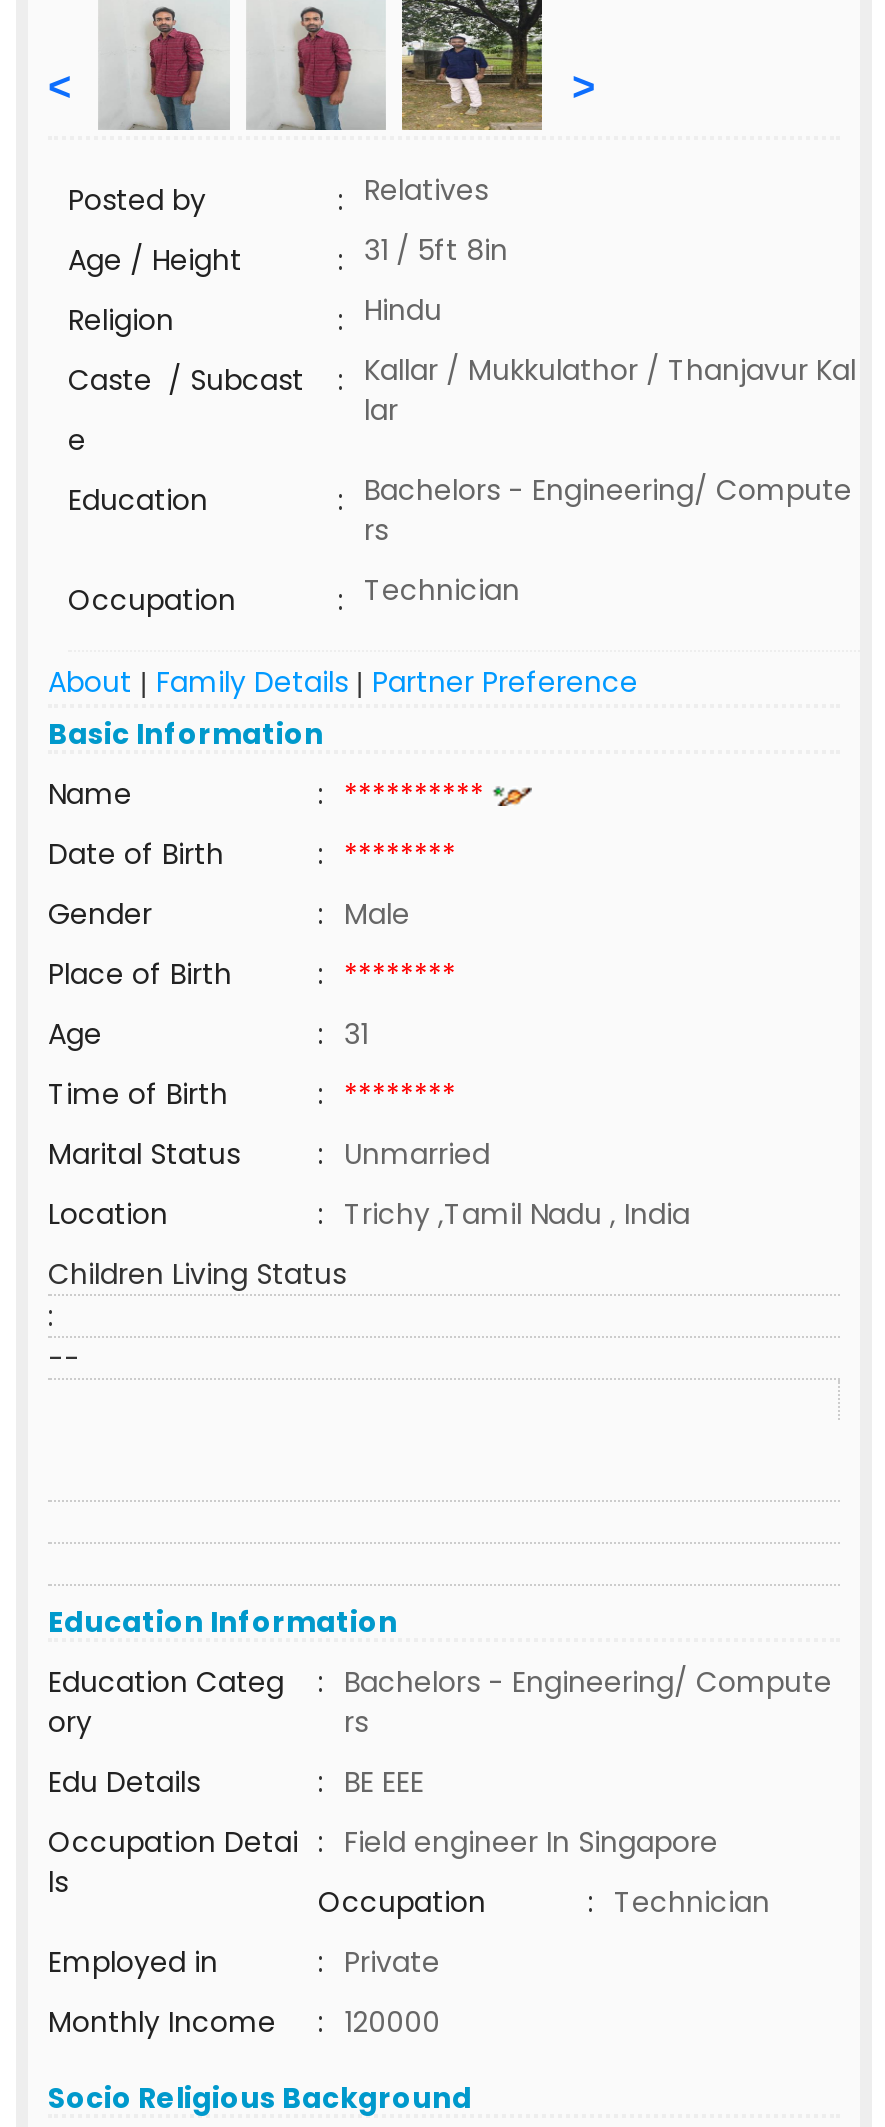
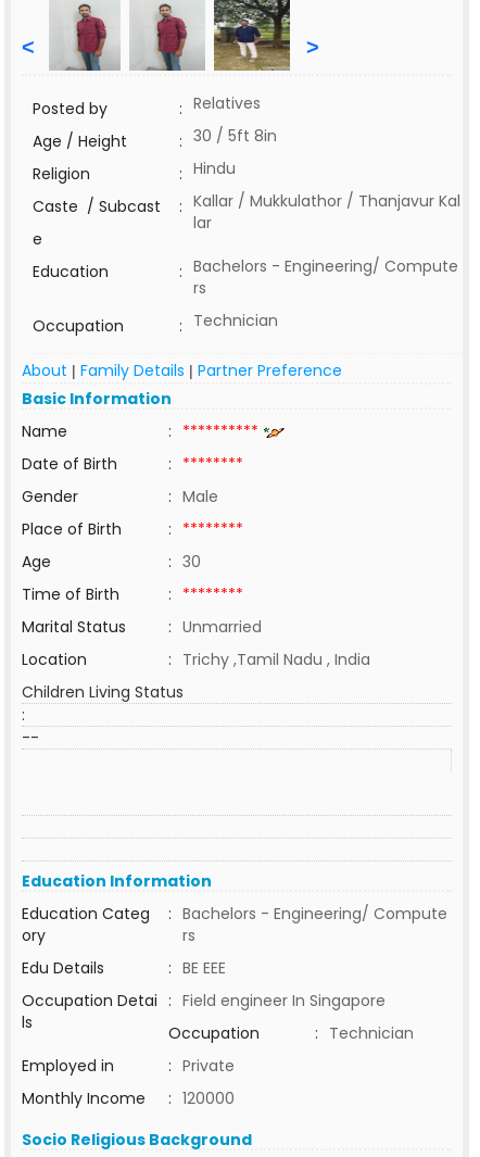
- : 31 / 5ft 8in
+ : 30 / 5ft 8in

- : 31
+ : 30
